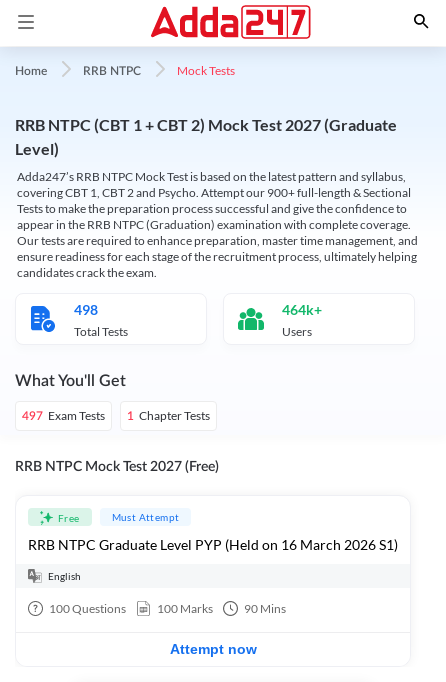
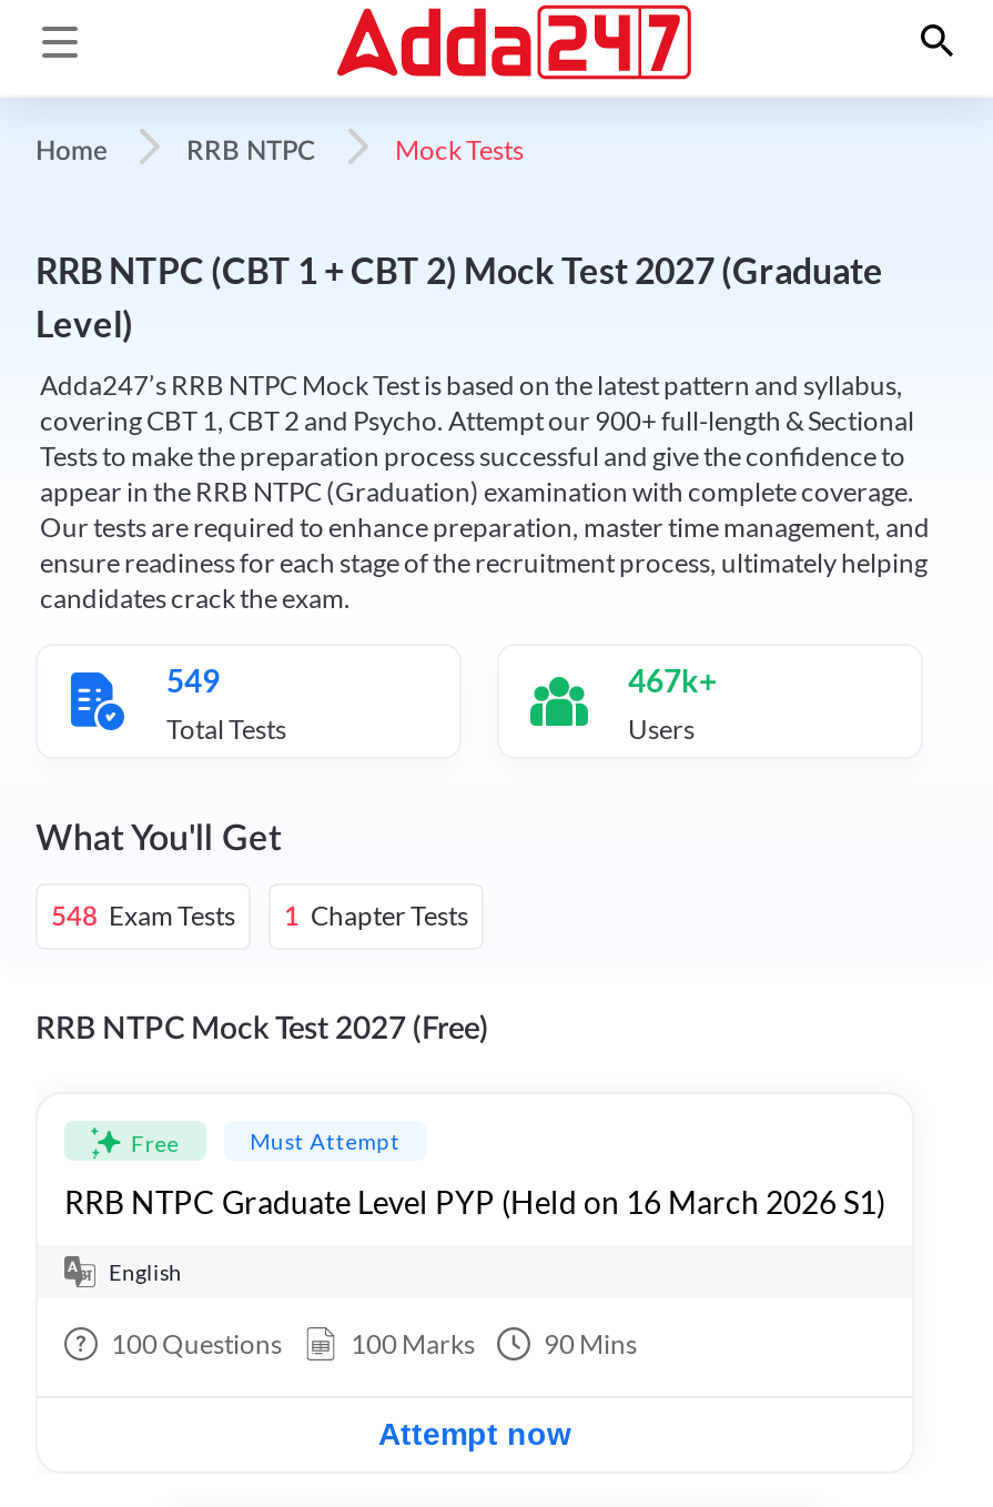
- 498
+ 549

- 464k+
+ 467k+

- 497 Exam Tests 1 Chapter Tests
+ 548 Exam Tests 1 Chapter Tests
